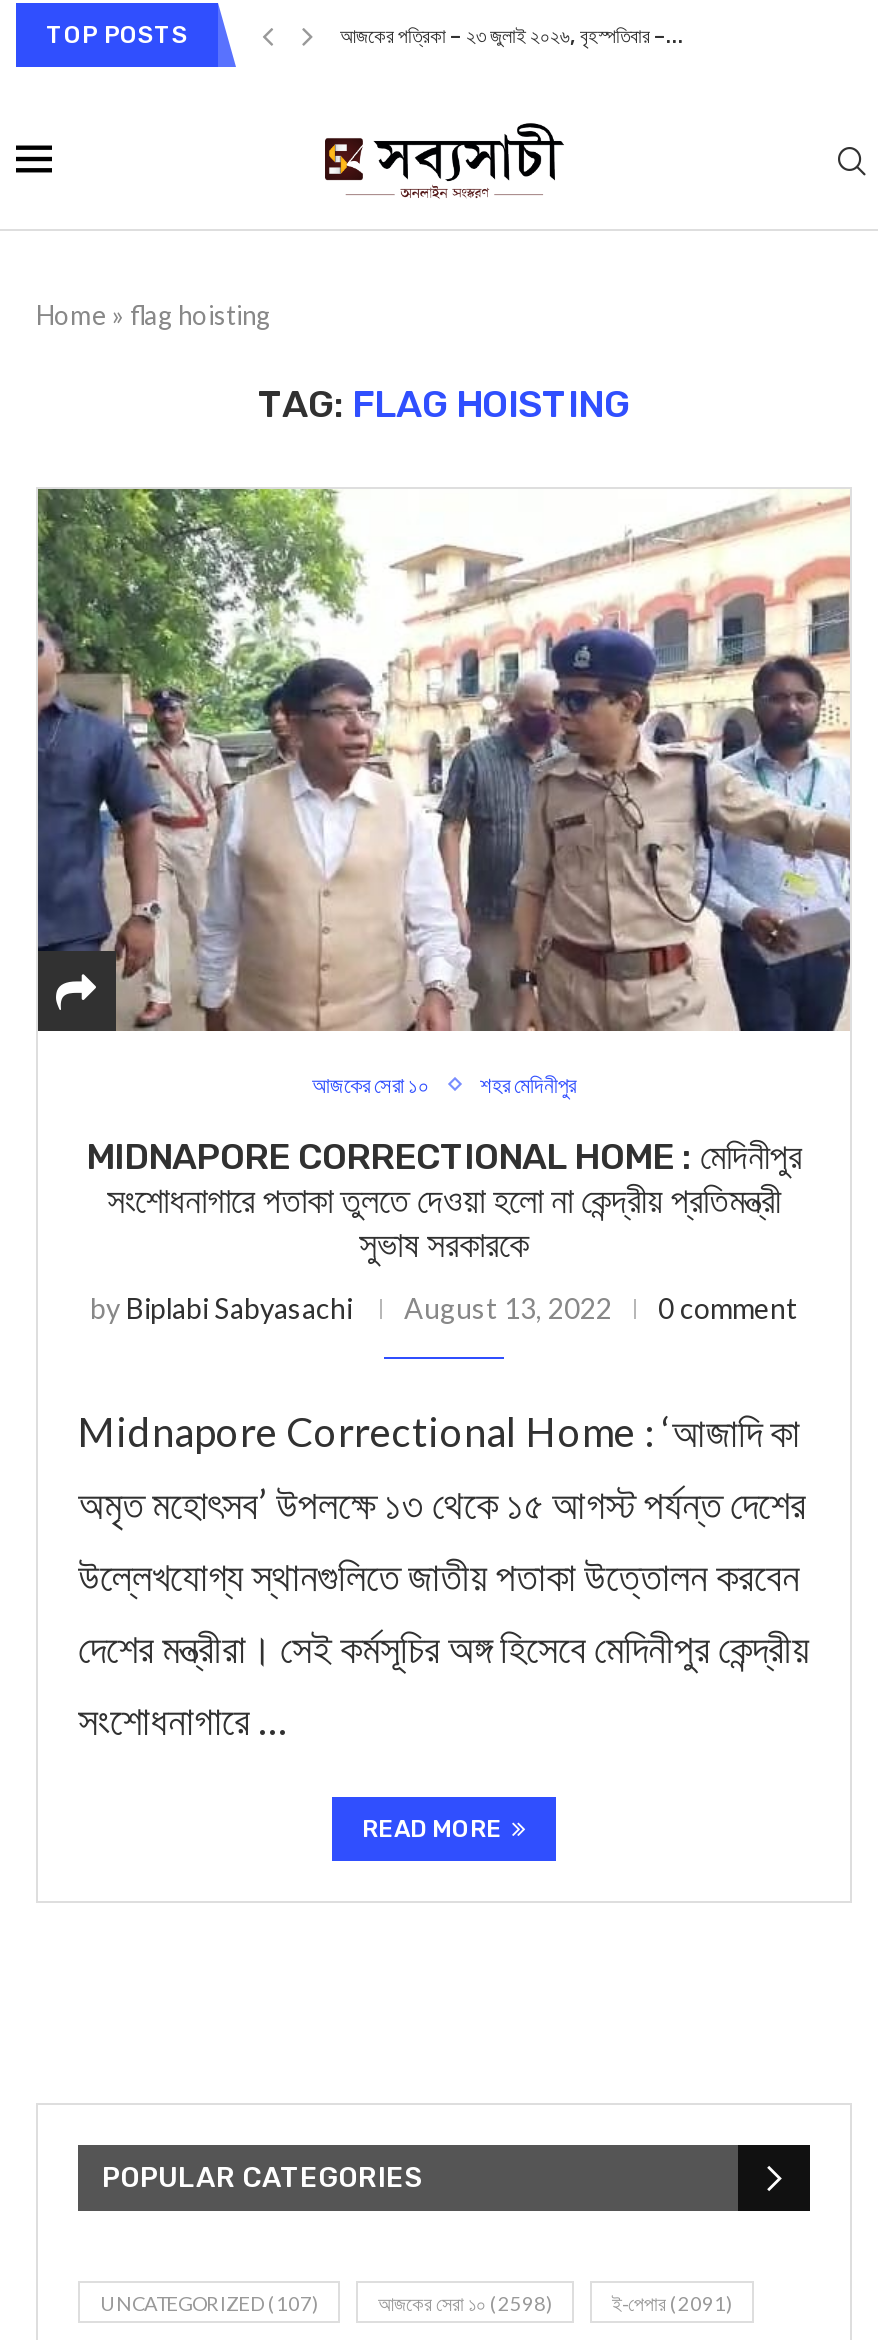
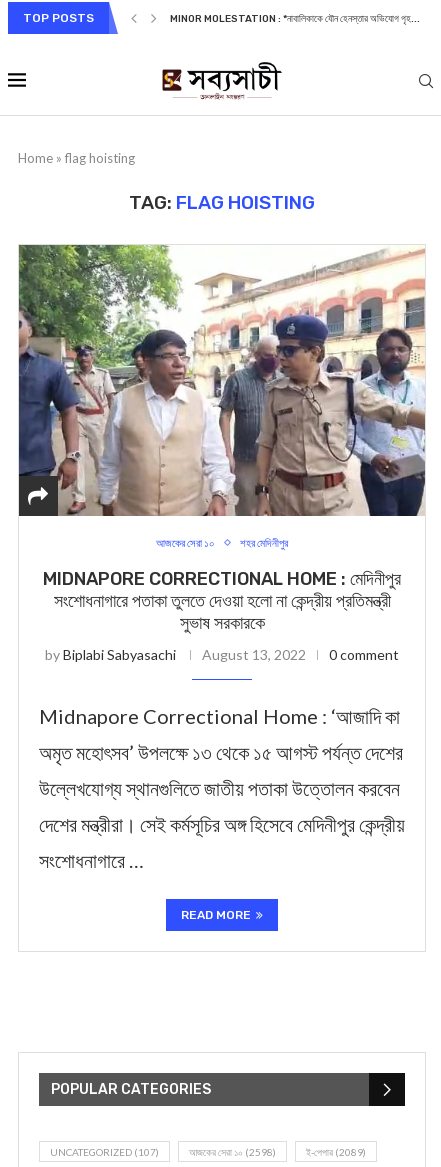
- আজকের পত্রিকা – ২৩ জুলাই ২০২৬, বৃহস্পতিবার –...
+ MINOR MOLESTATION : *নাবালিকাকে যৌন হেনস্তার অভিযোগ গৃহ...

- ই-পেপার (2091)
+ ই-পেপার (2089)
